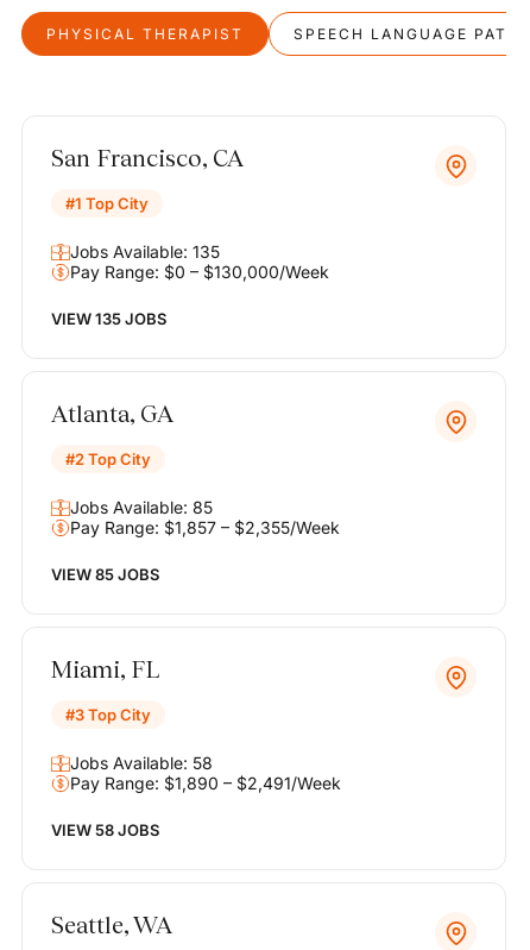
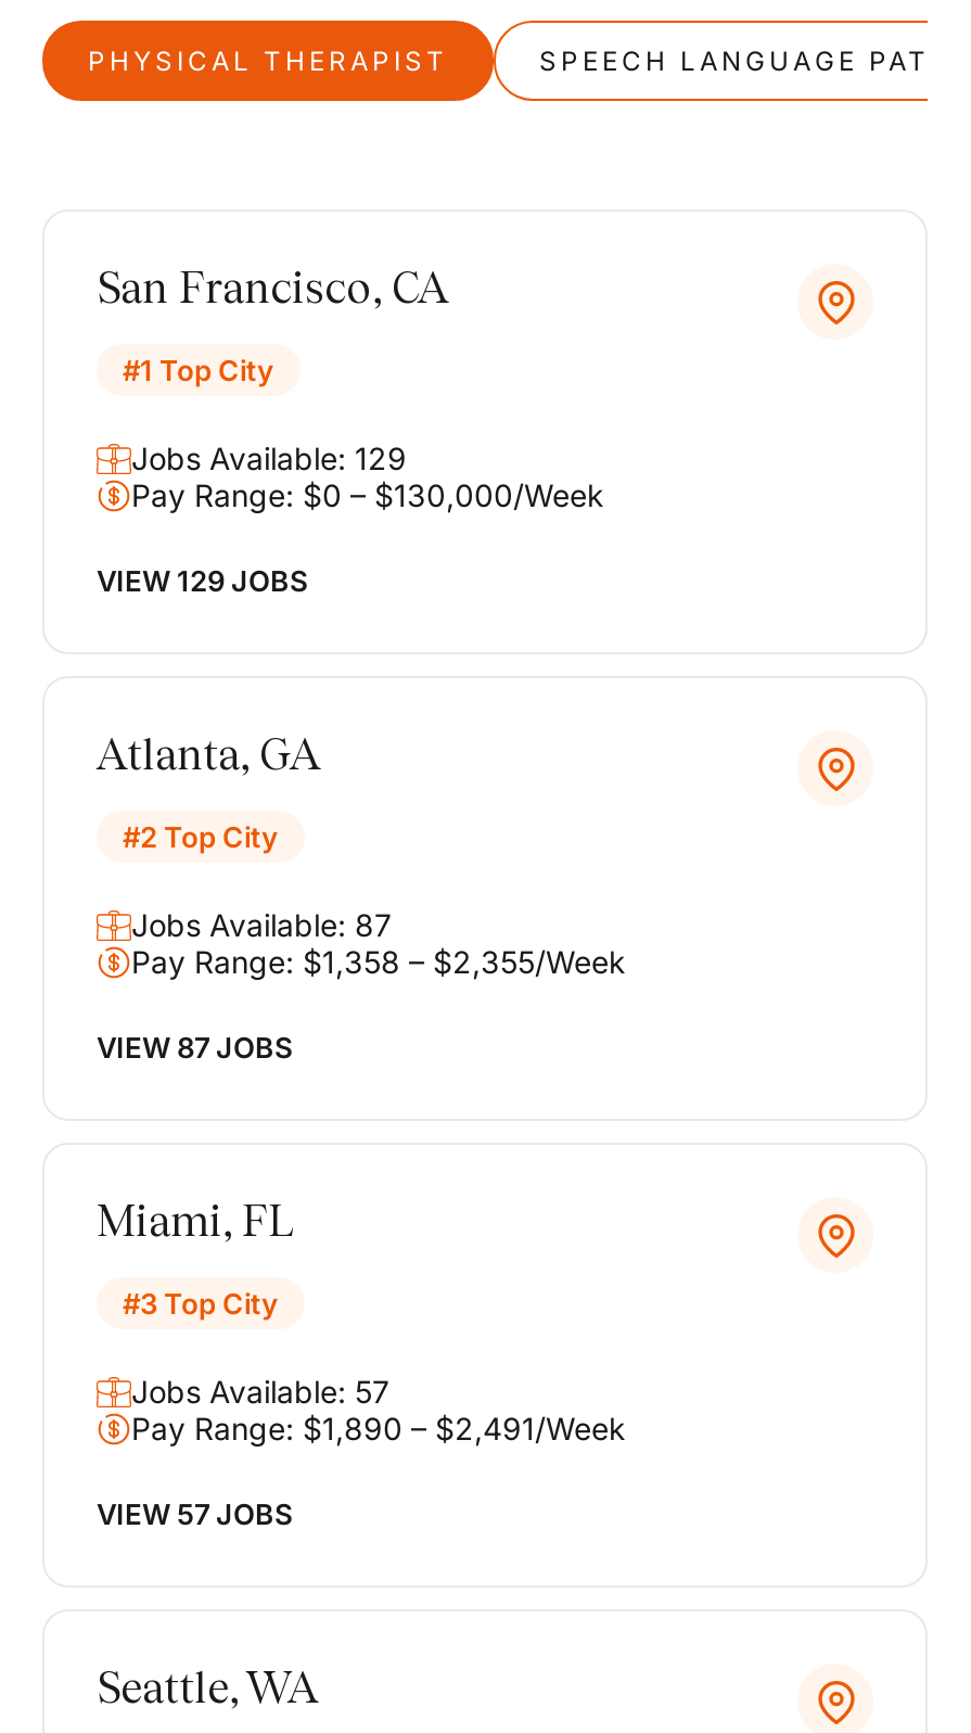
- Jobs Available: 135
+ Jobs Available: 129

- VIEW 135 JOBS
+ VIEW 129 JOBS

- Jobs Available: 85
+ Jobs Available: 87

- Pay Range: $1,857 – $2,355/Week
+ Pay Range: $1,358 – $2,355/Week

- VIEW 85 JOBS
+ VIEW 87 JOBS

- Jobs Available: 58
+ Jobs Available: 57

- VIEW 58 JOBS
+ VIEW 57 JOBS
